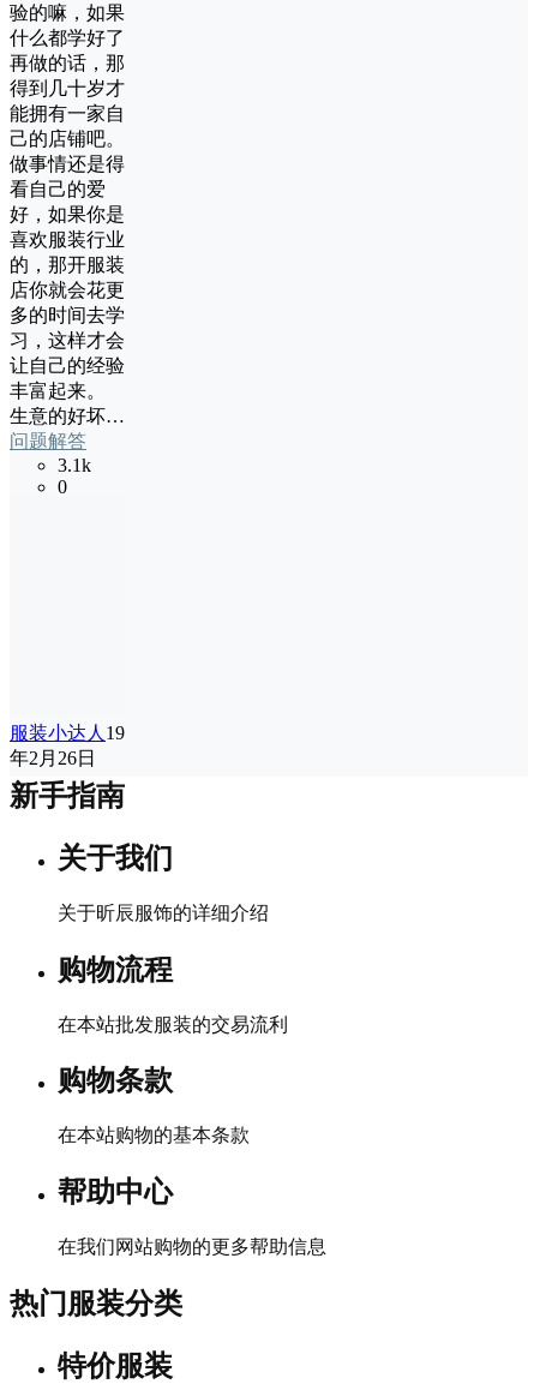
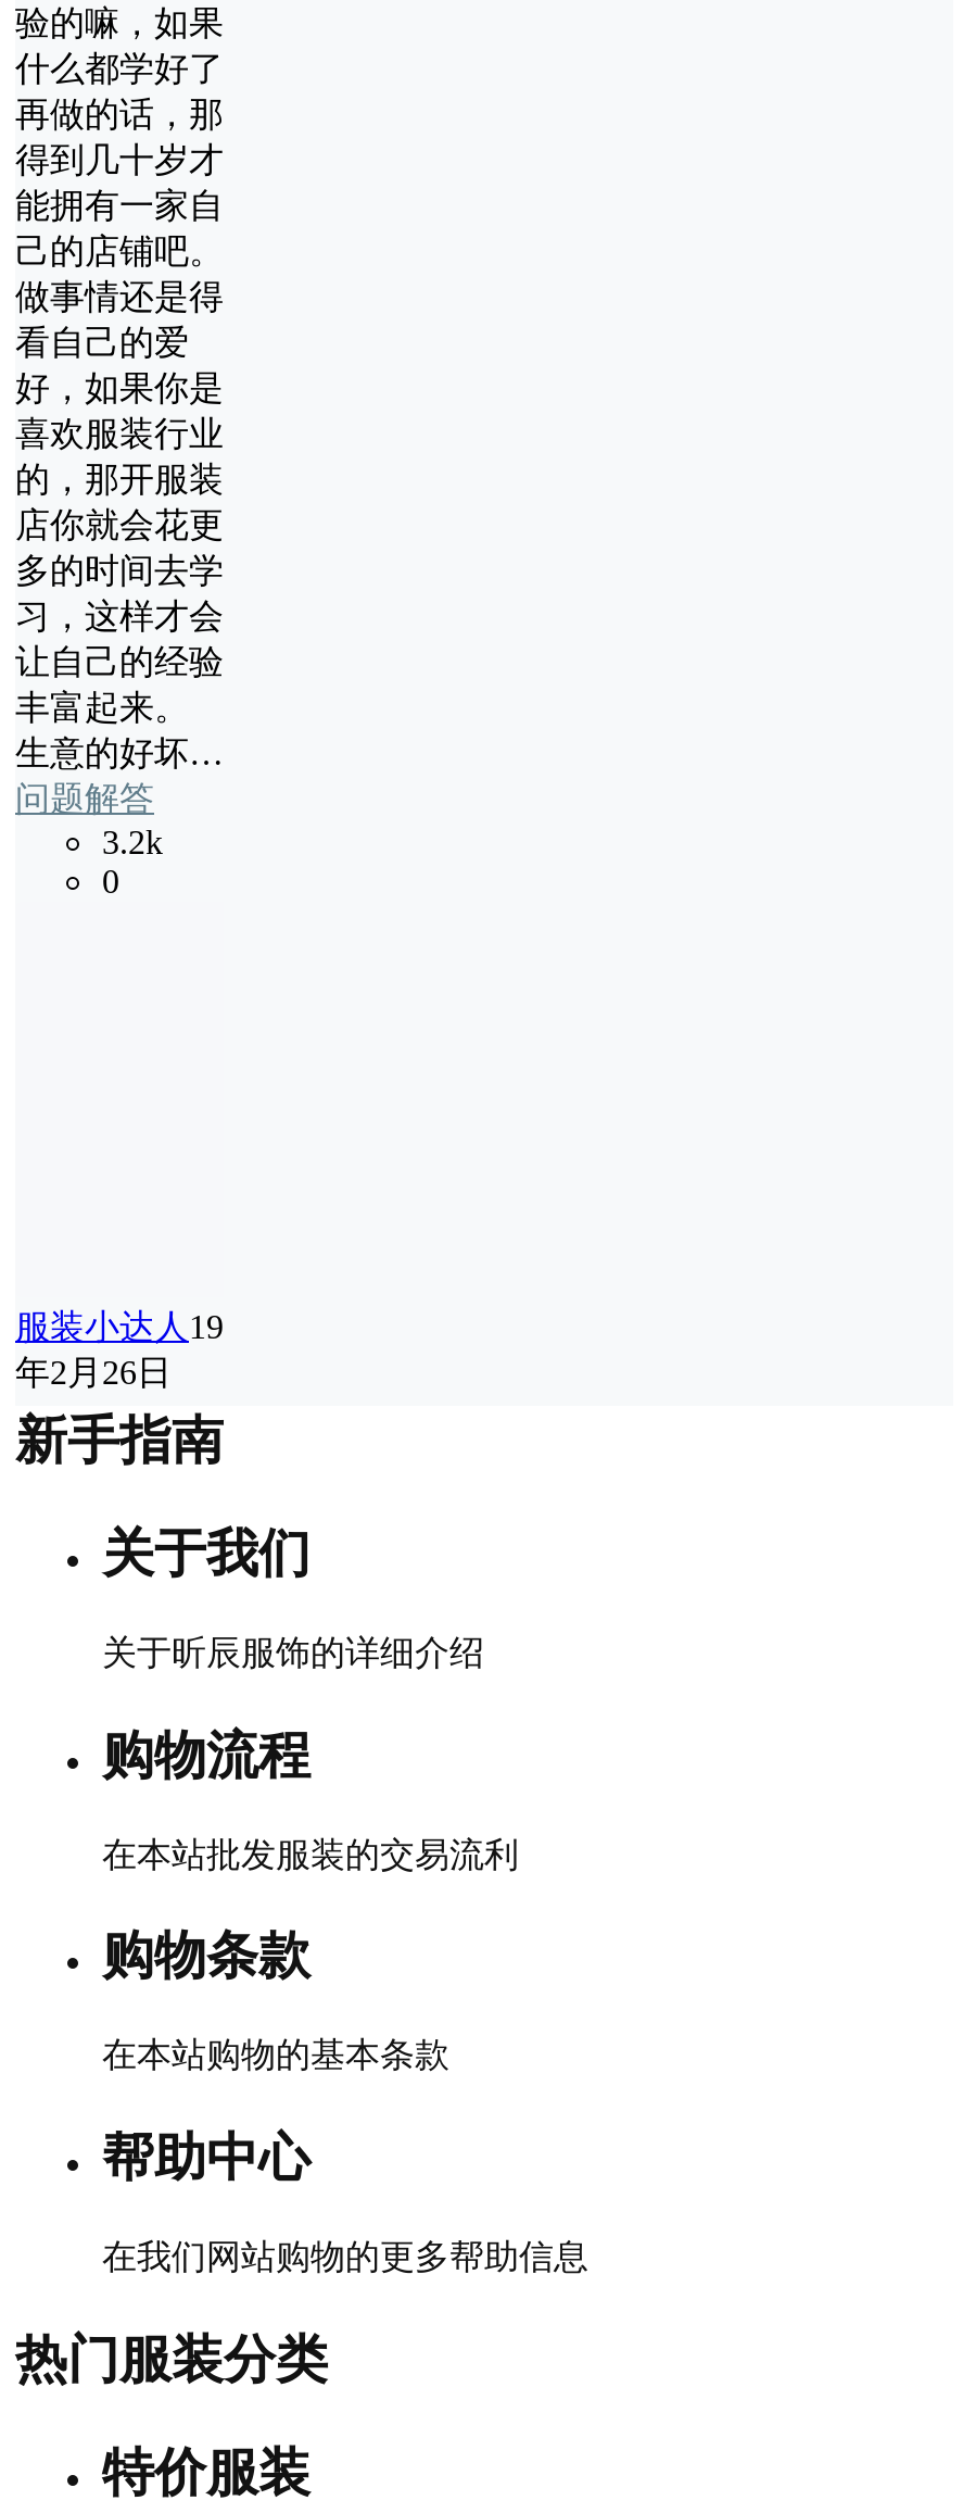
- 3.1k
+ 3.2k
